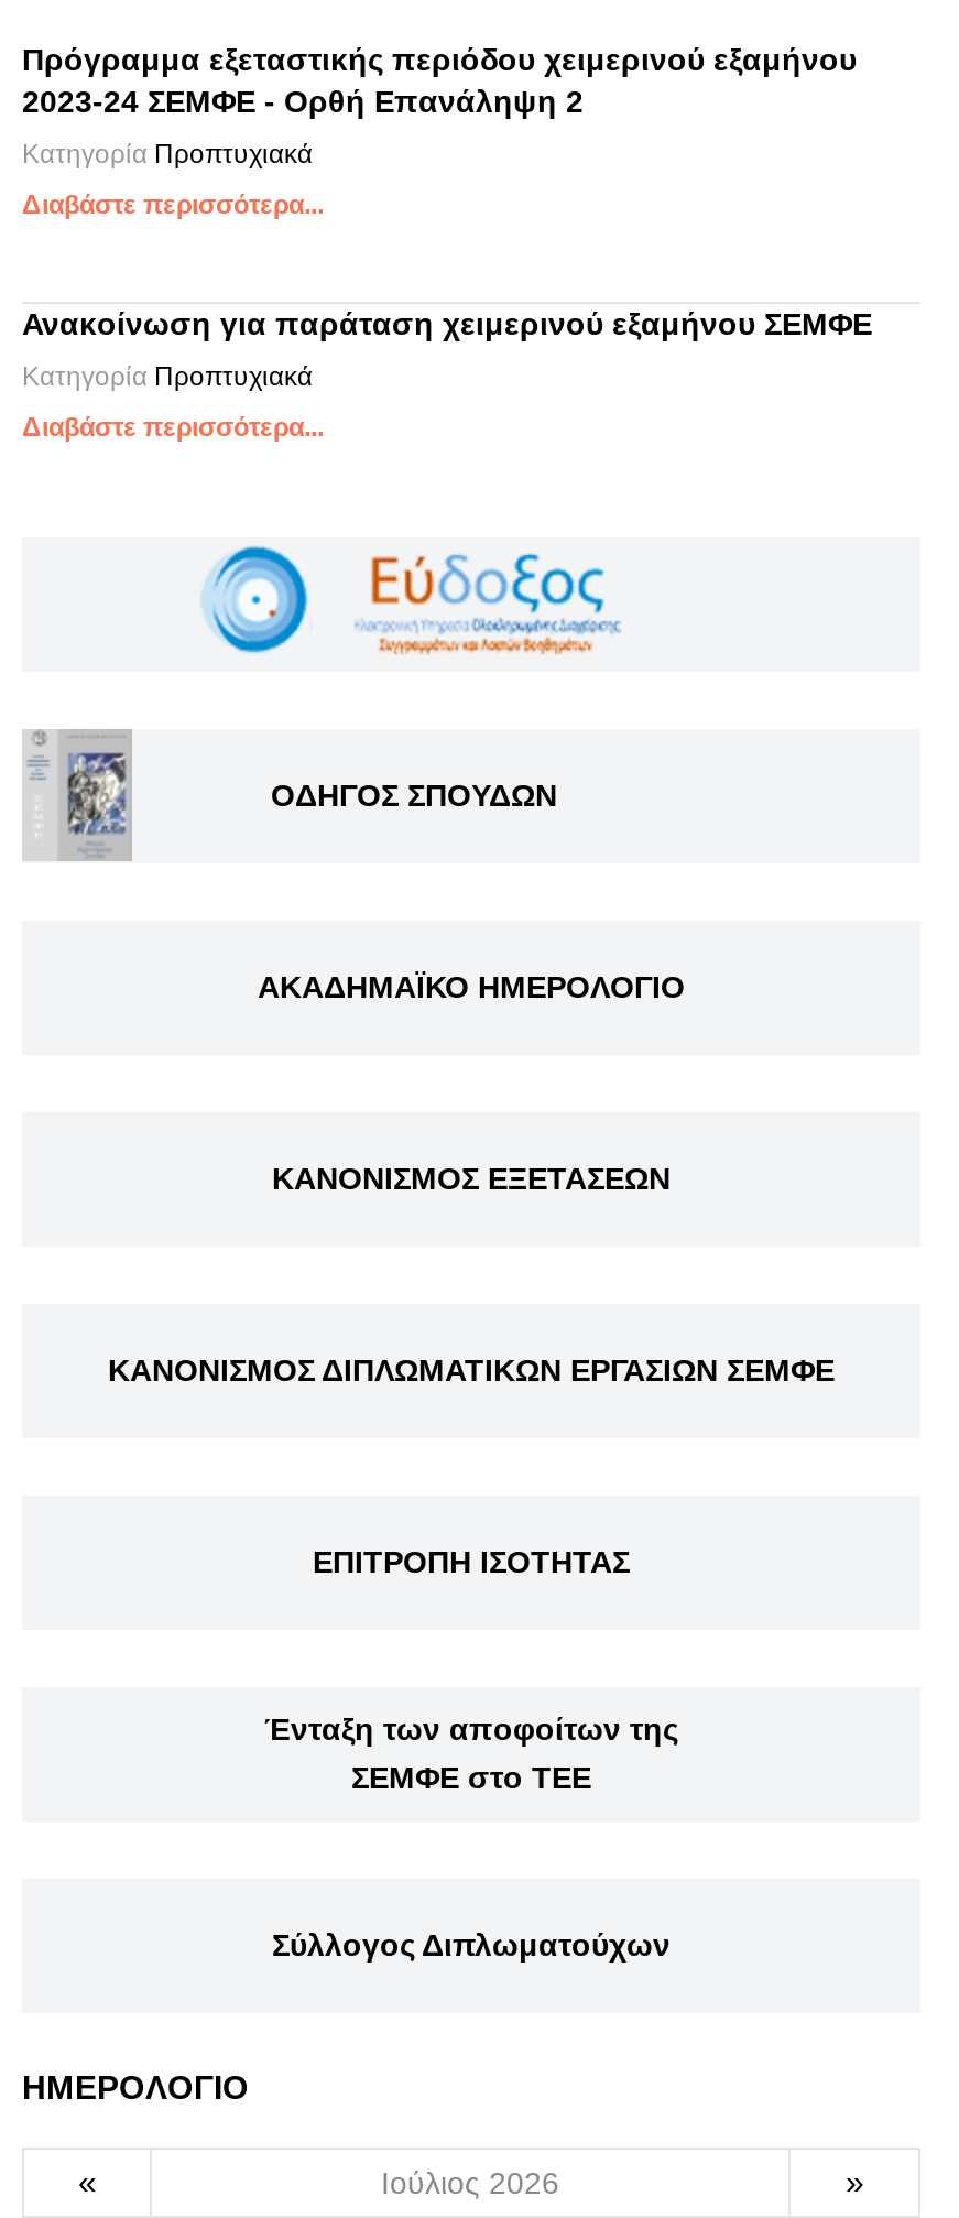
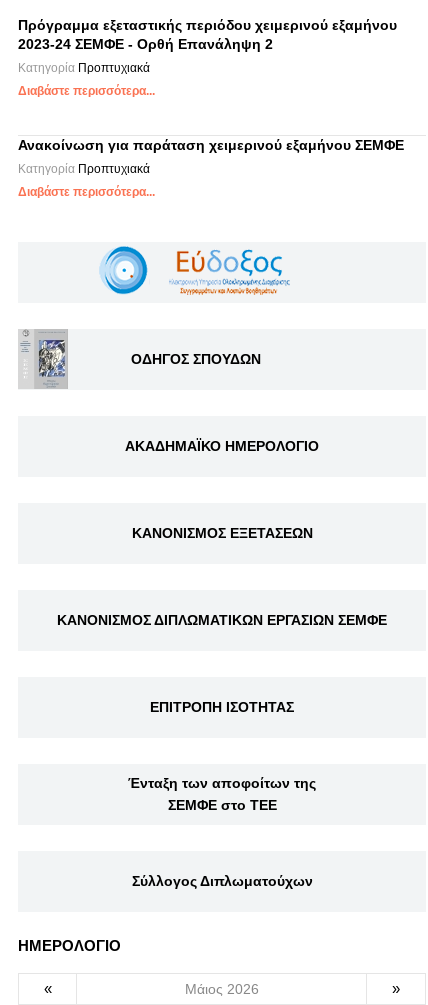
- Ιούλιος 2026
+ Μάιος 2026
